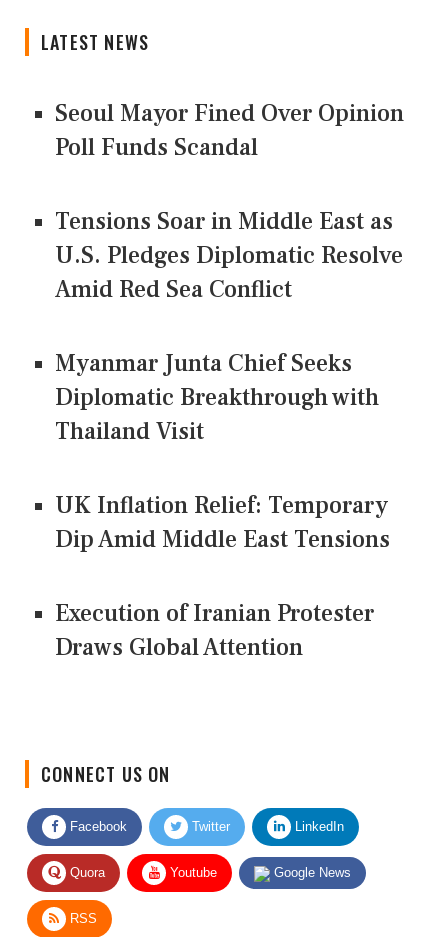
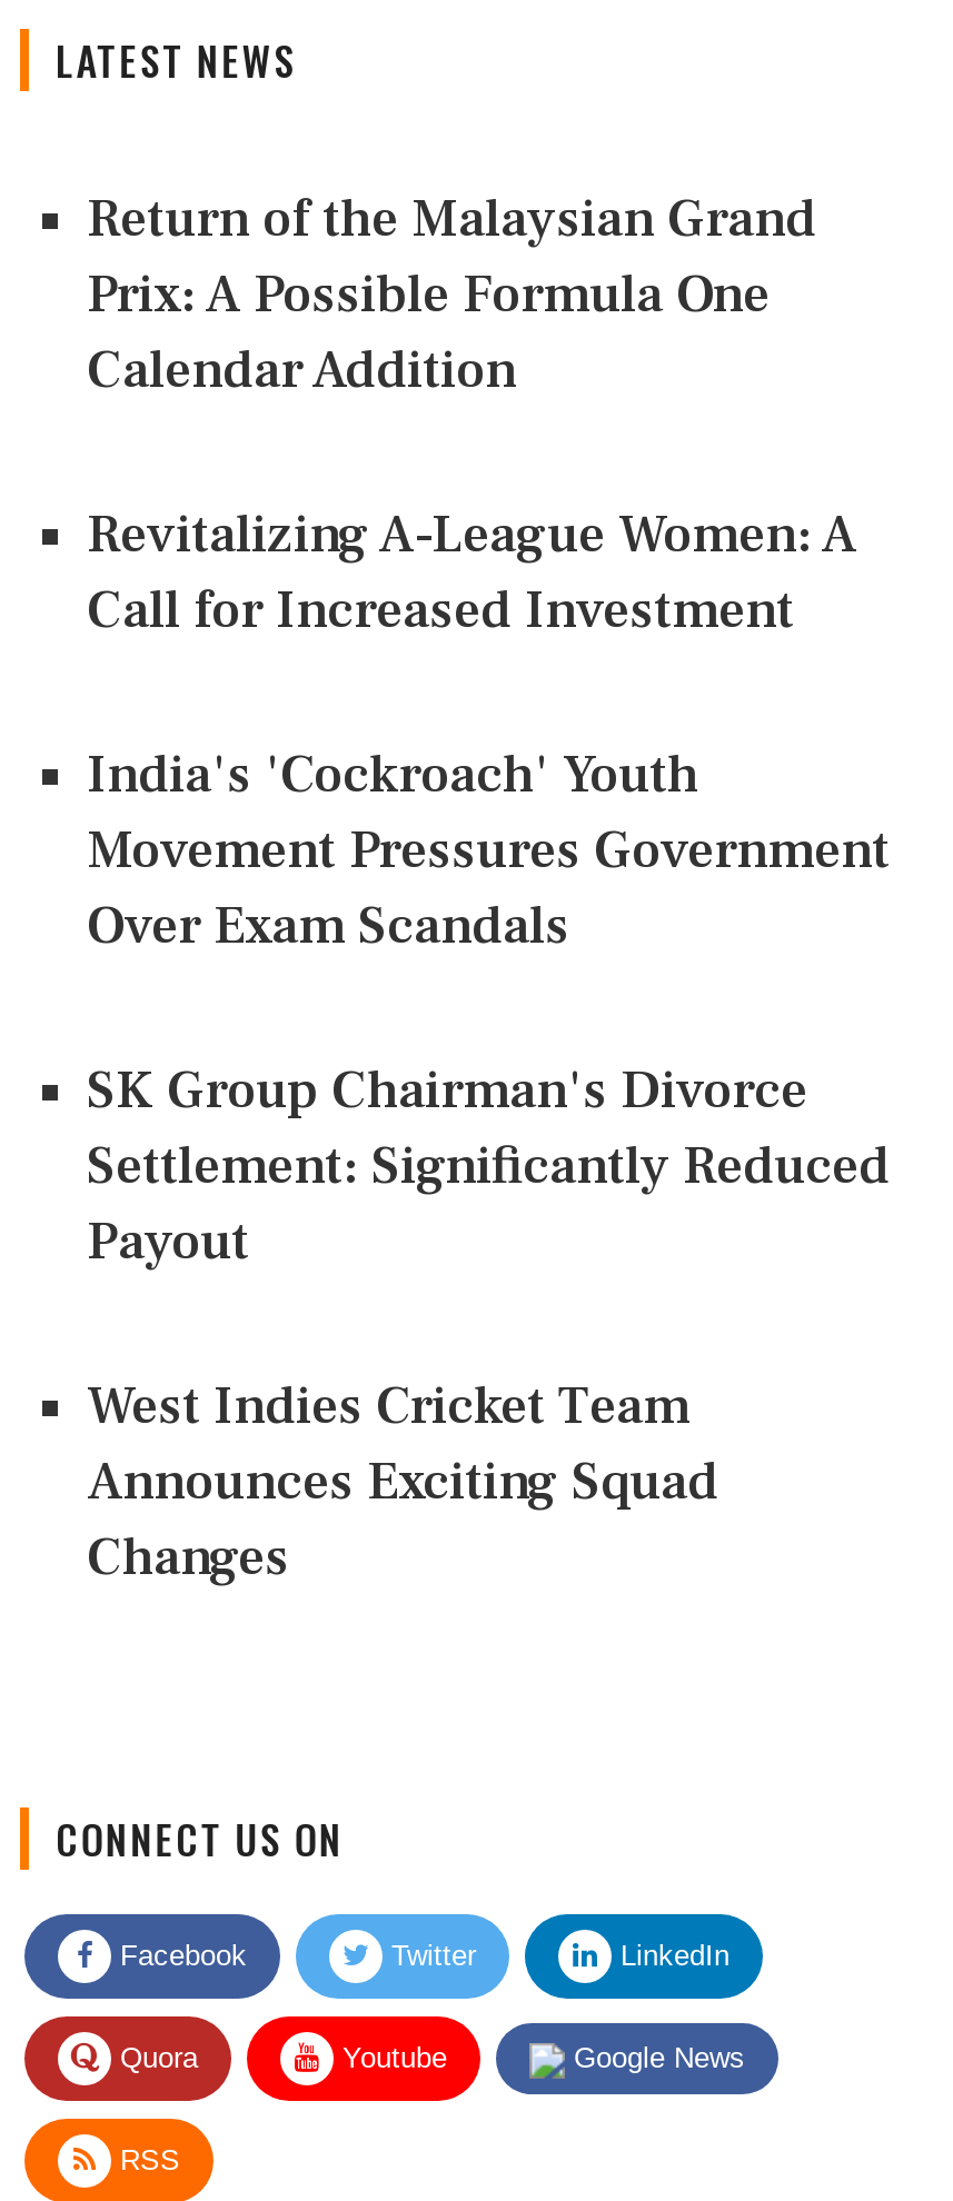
- Seoul Mayor Fined Over Opinion
- Poll Funds Scandal
+ Return of the Malaysian Grand
+ Prix: A Possible Formula One
+ Calendar Addition

- Tensions Soar in Middle East as
- U.S. Pledges Diplomatic Resolve
- Amid Red Sea Conflict
+ Revitalizing A-League Women: A
+ Call for Increased Investment

- Myanmar Junta Chief Seeks
- Diplomatic Breakthrough with
- Thailand Visit
+ India's 'Cockroach' Youth
+ Movement Pressures Government
+ Over Exam Scandals

- UK Inflation Relief: Temporary
- Dip Amid Middle East Tensions
+ SK Group Chairman's Divorce
+ Settlement: Significantly Reduced
+ Payout

- Execution of Iranian Protester
- Draws Global Attention
+ West Indies Cricket Team
+ Announces Exciting Squad
+ Changes
